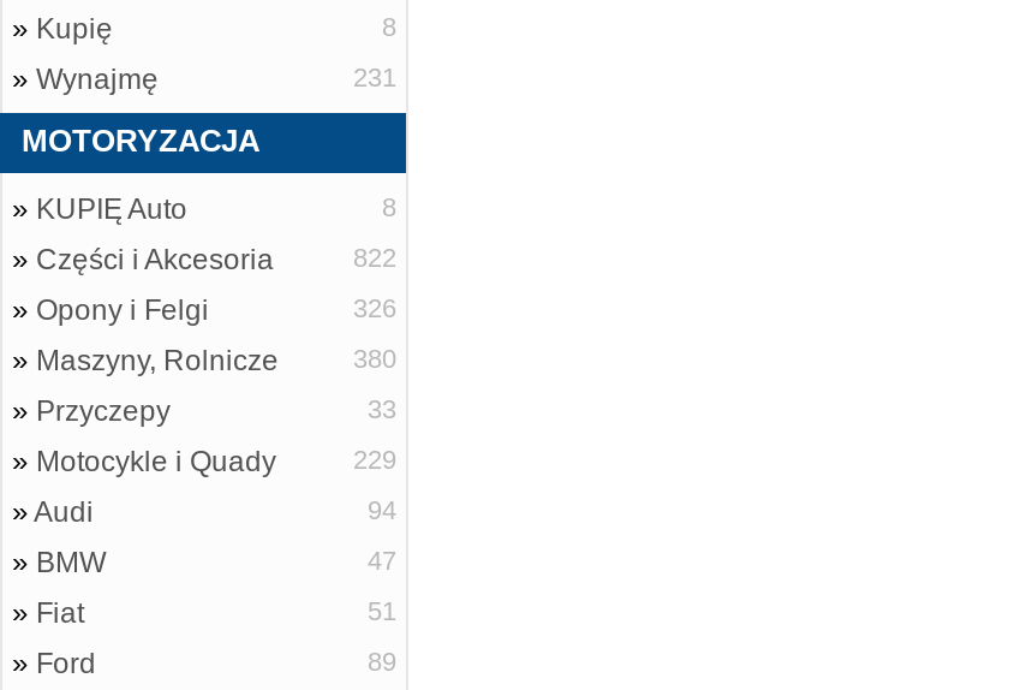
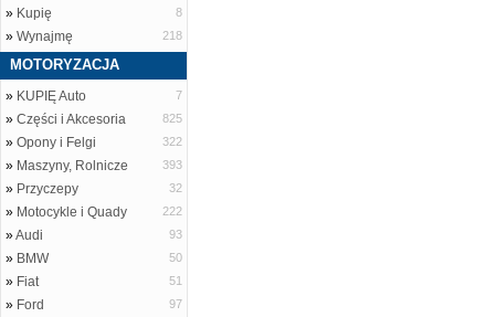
- 231
+ 218

- 8
+ 7

- 822
+ 825

- 326
+ 322

- 380
+ 393

- 33
+ 32

- 229
+ 222

- 94
+ 93

- 47
+ 50

- 89
+ 97
